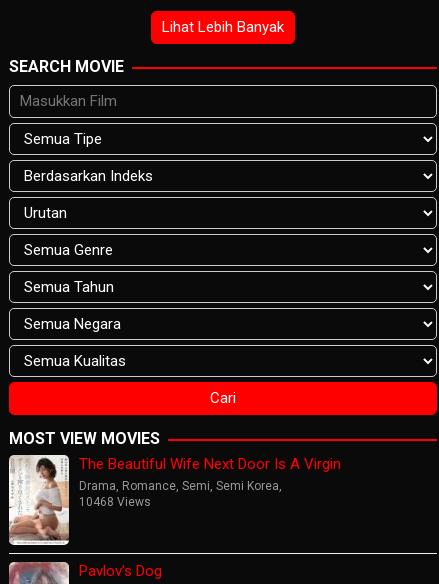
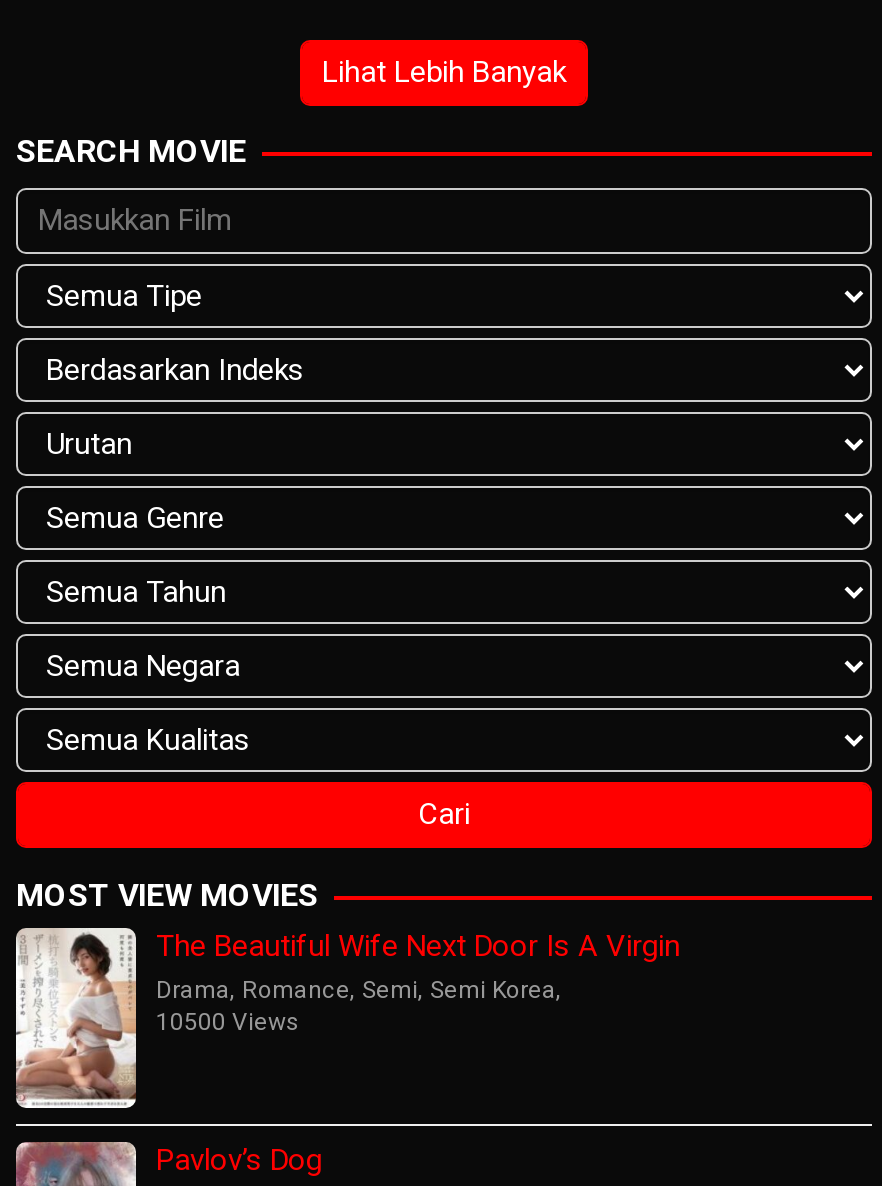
- 10468 Views
+ 10500 Views
